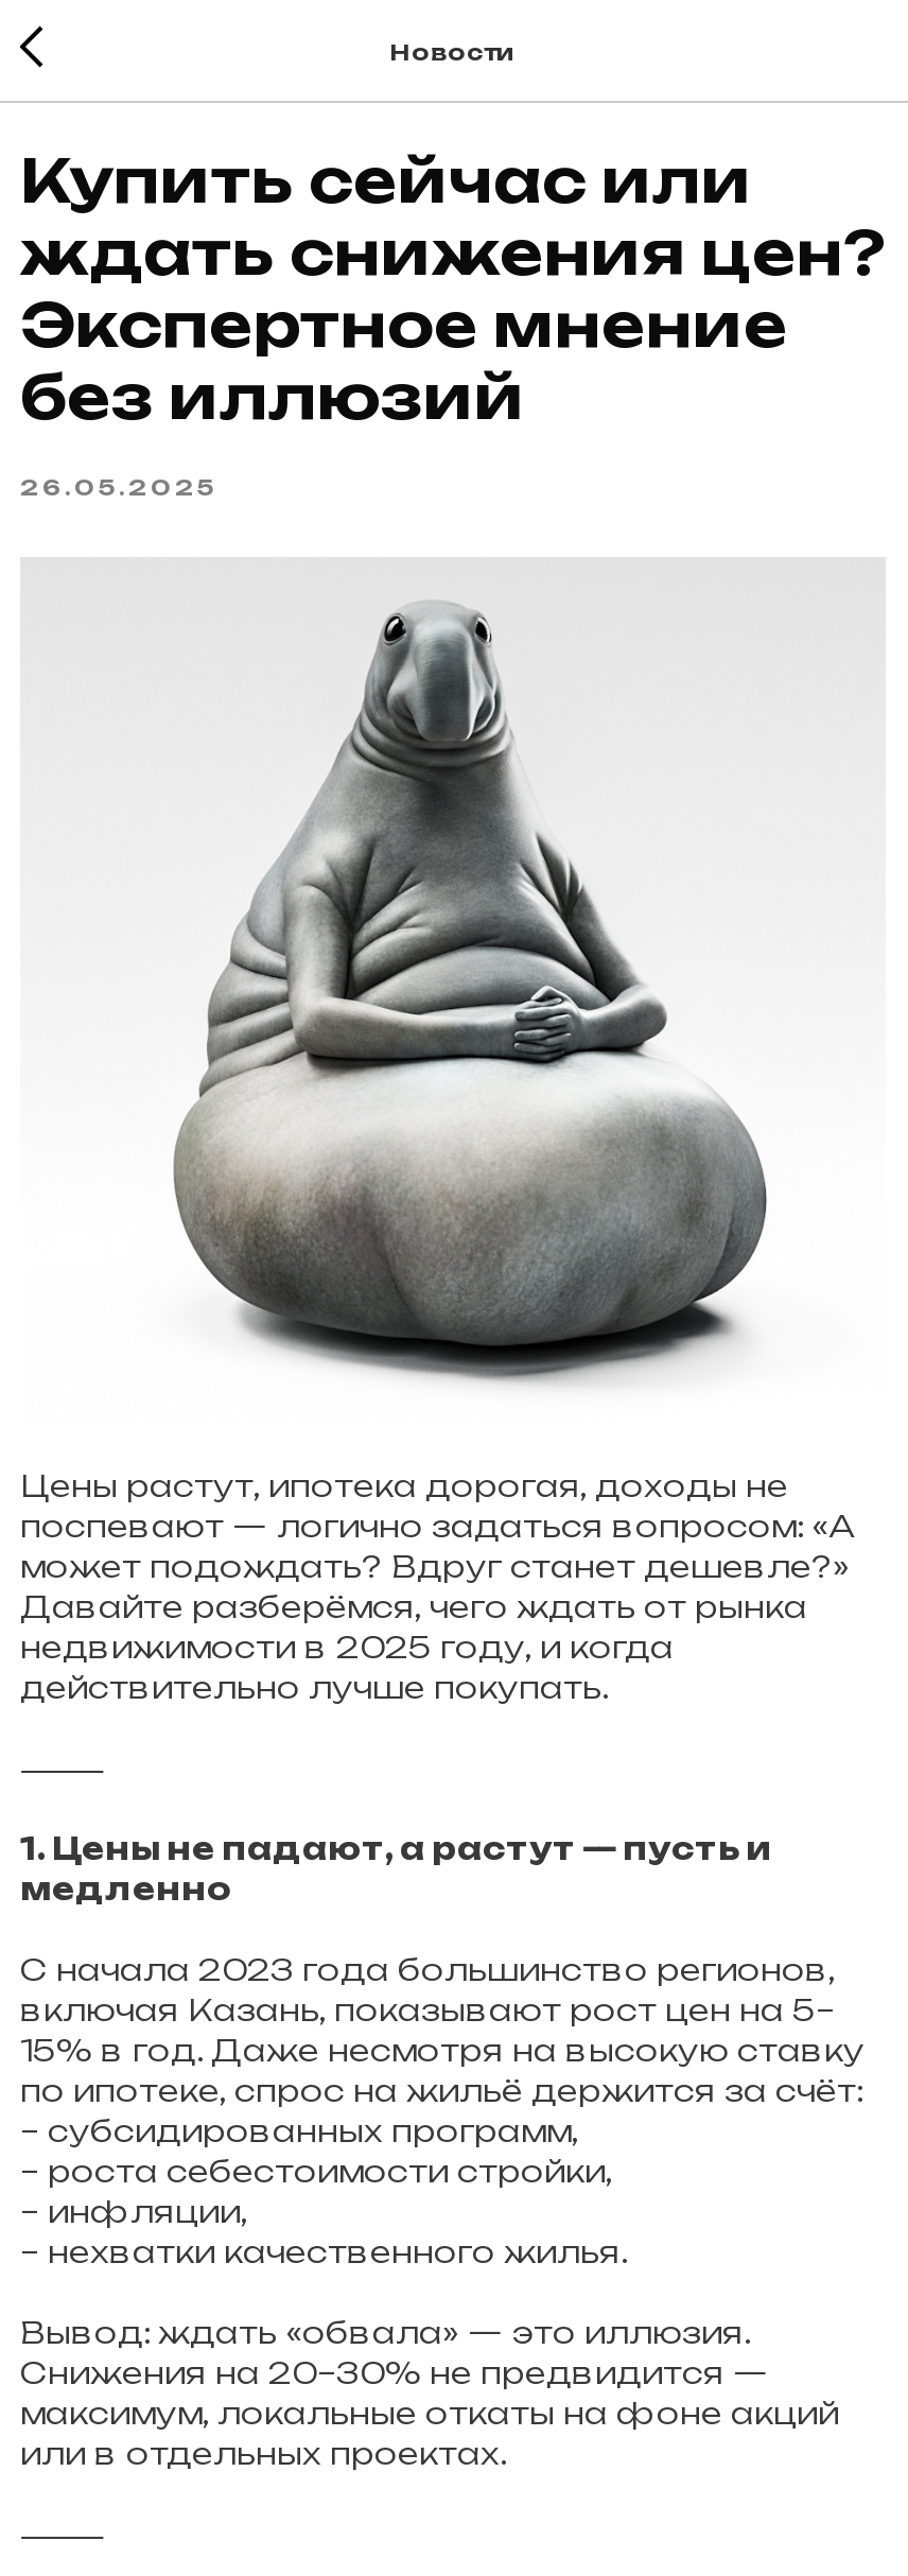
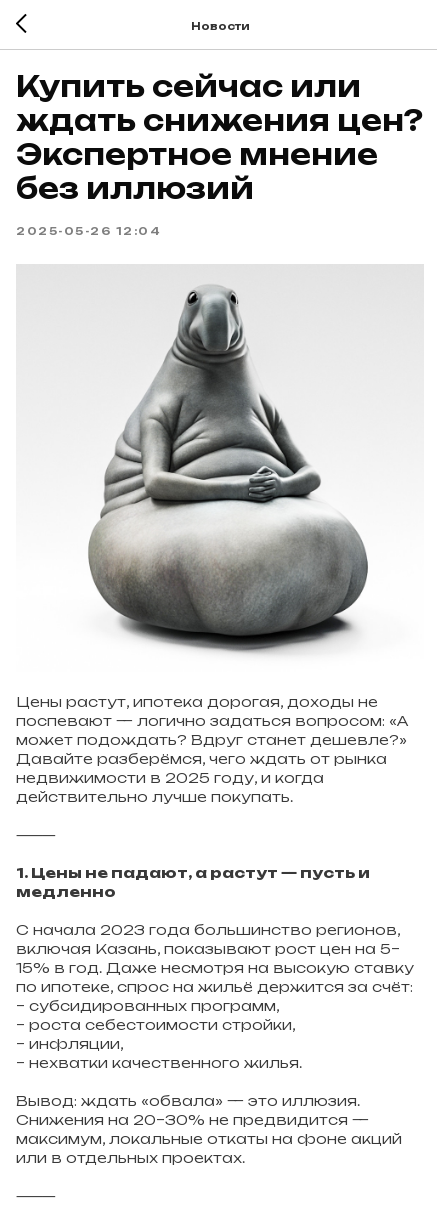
- 26.05.2025
+ 2025-05-26 12:04
